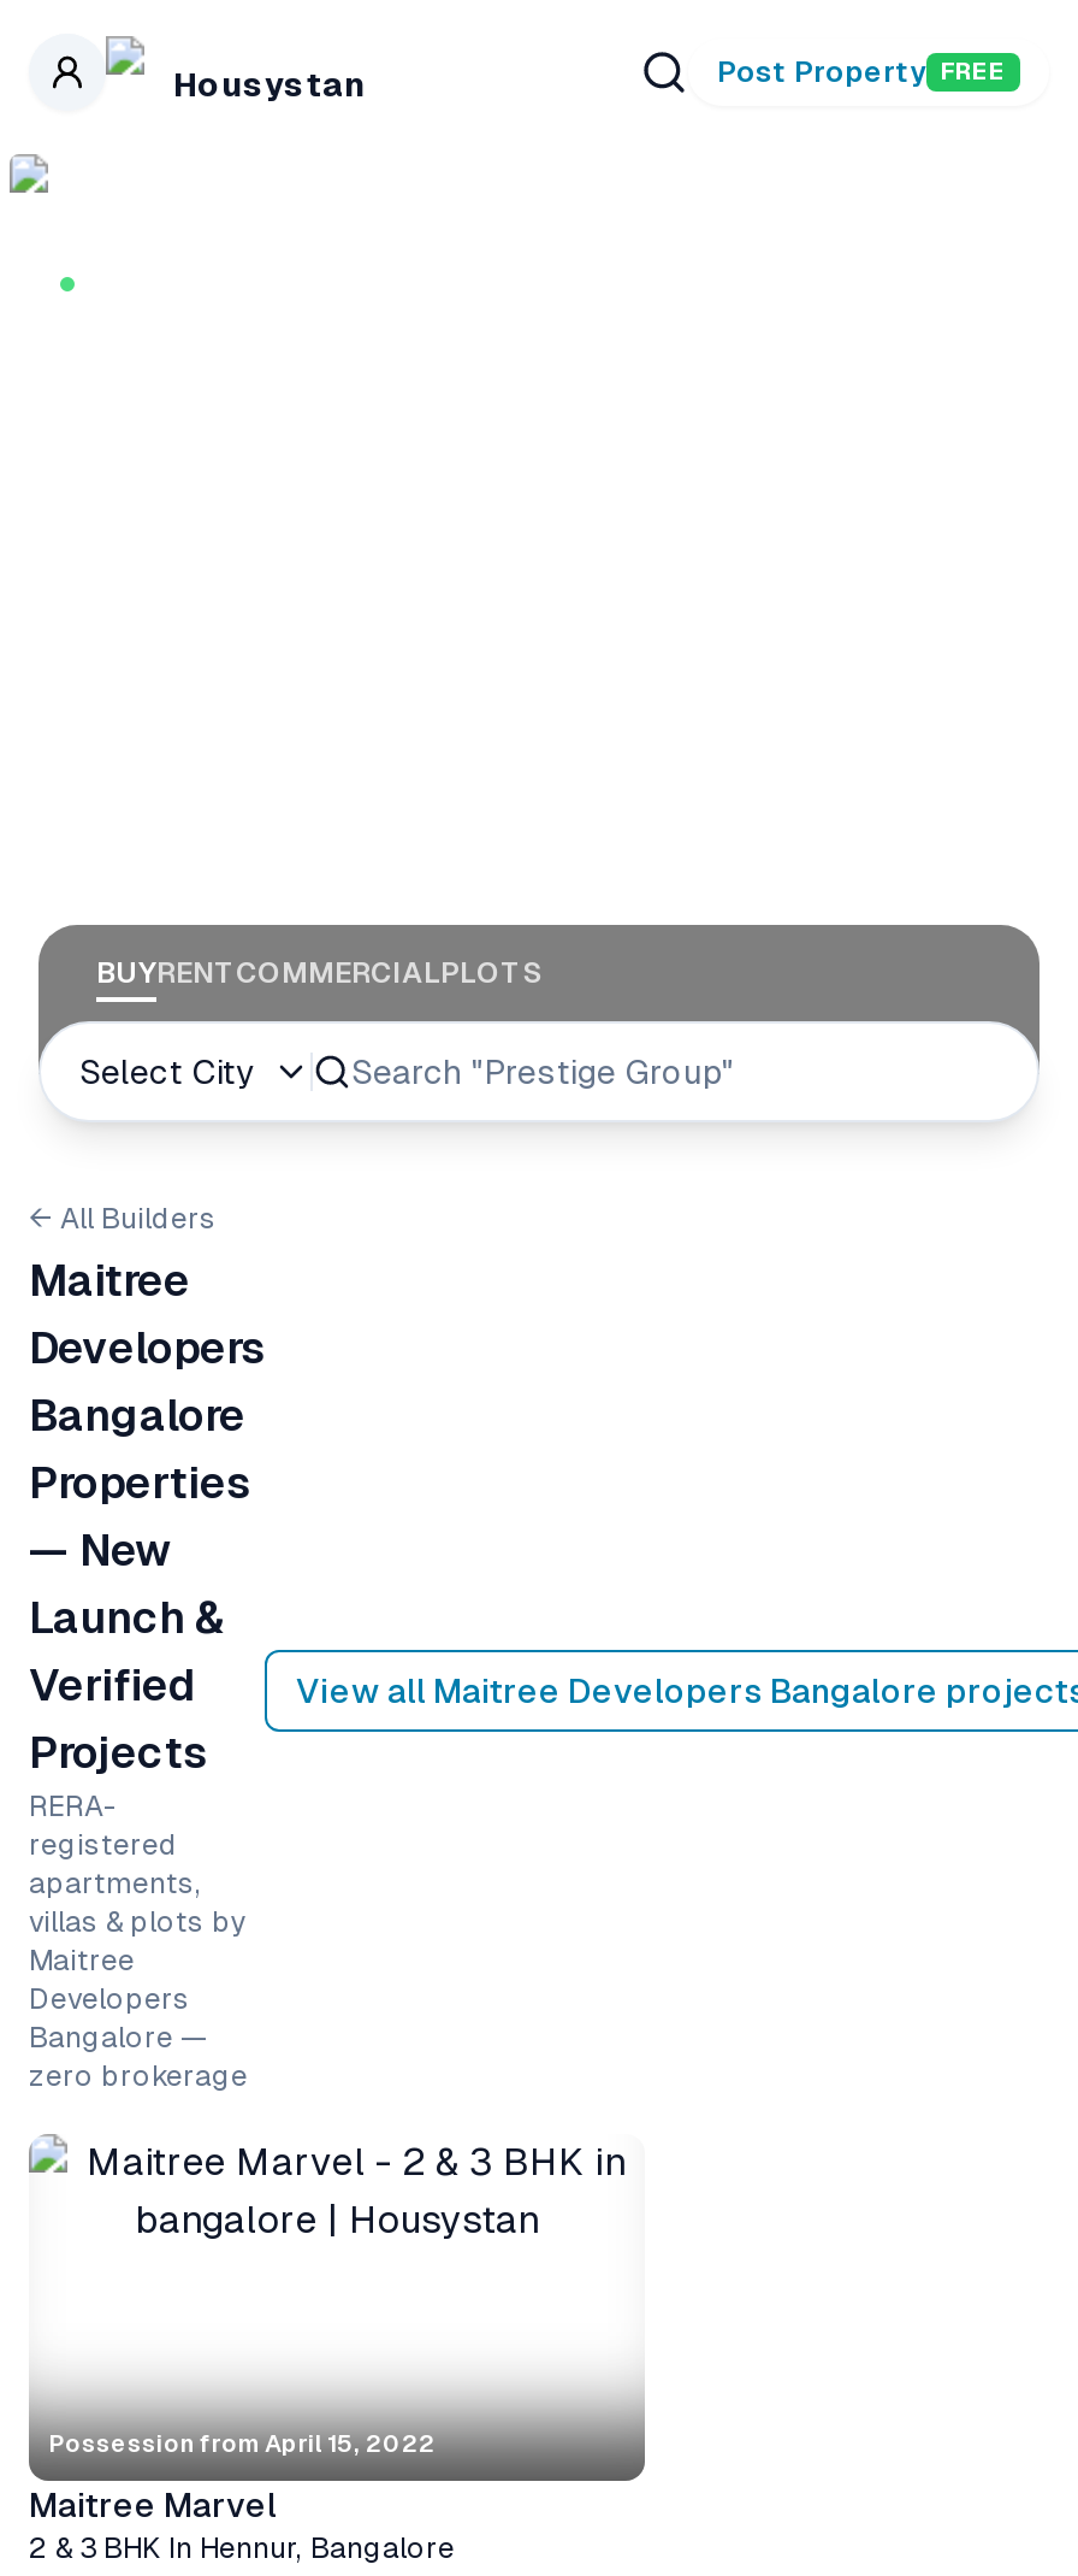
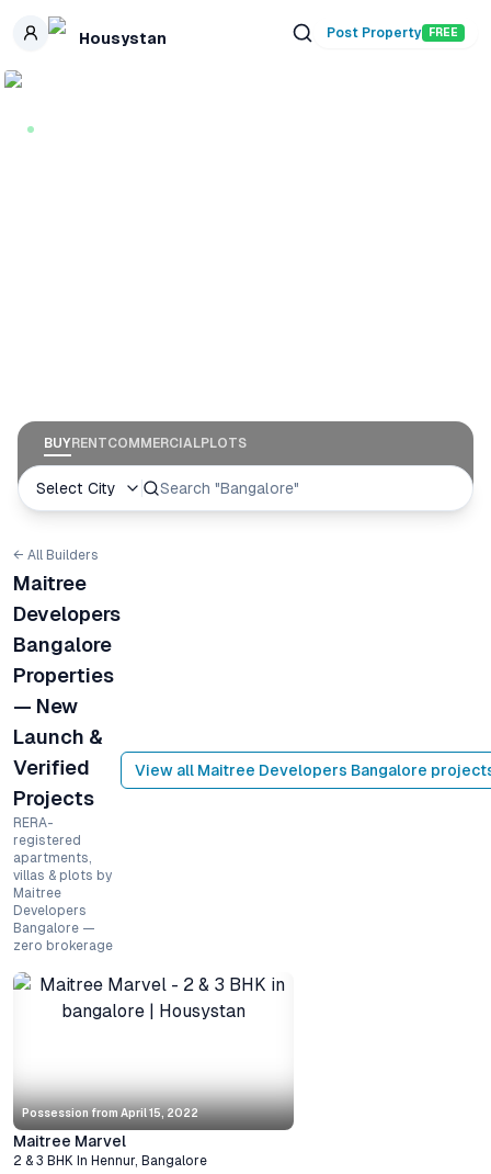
- Search "Prestige Group"
+ Search "Bangalore"
